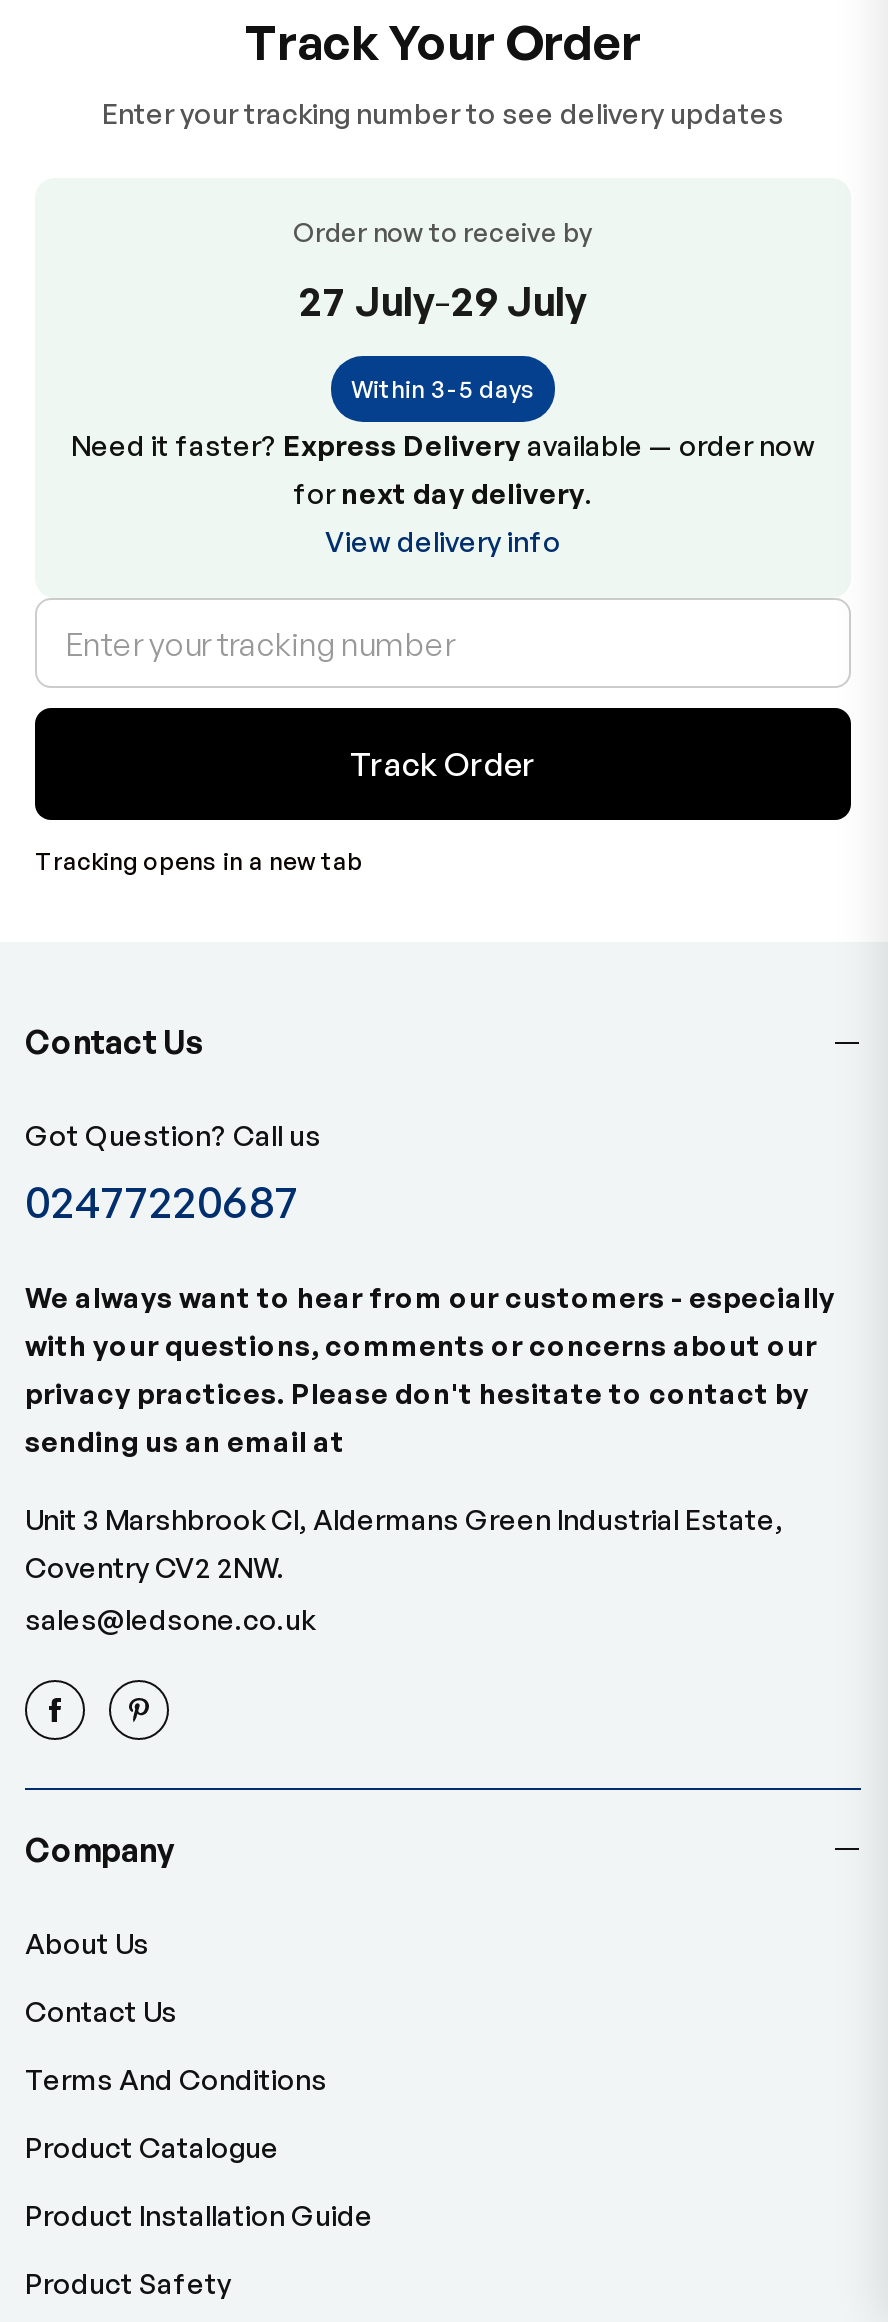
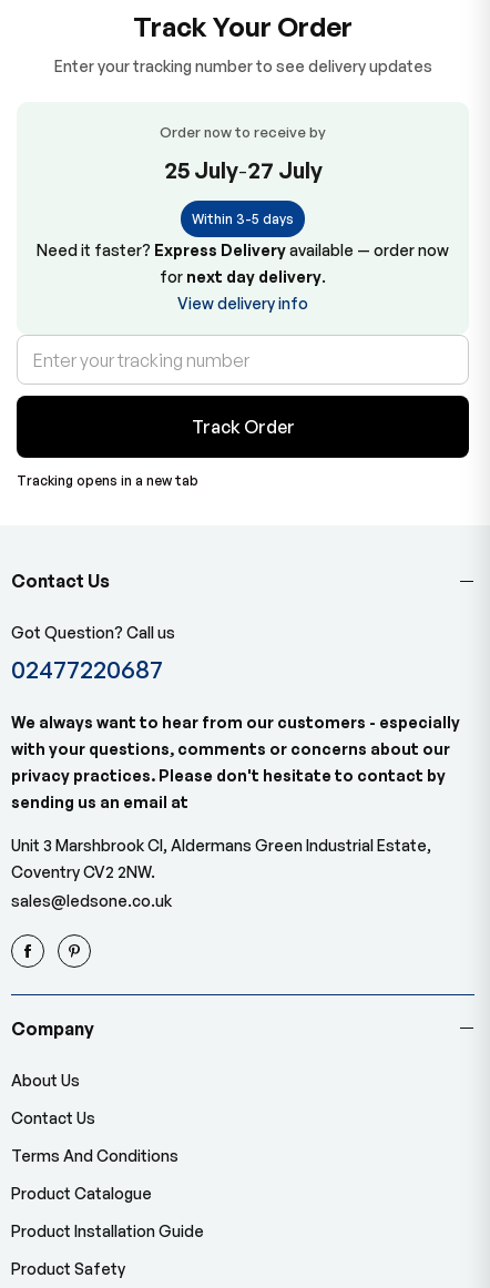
- 27 July-29 July
+ 25 July-27 July
